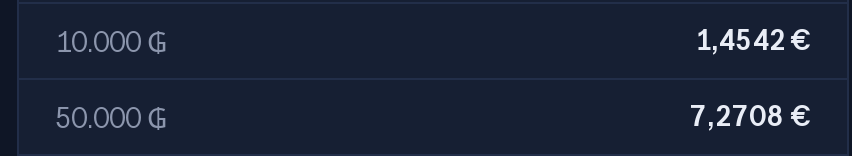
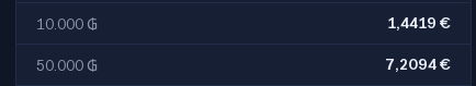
- 1,4542 €
+ 1,4419 €

- 7,2708 €
+ 7,2094 €
